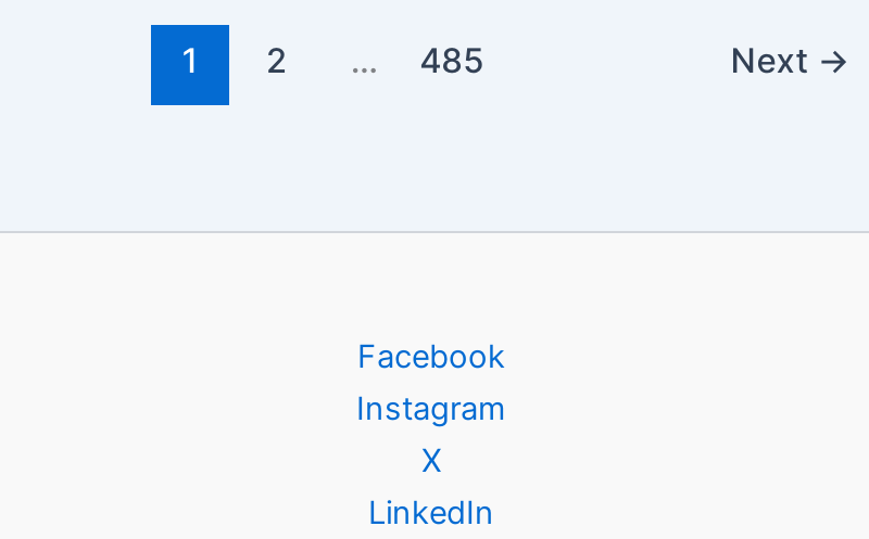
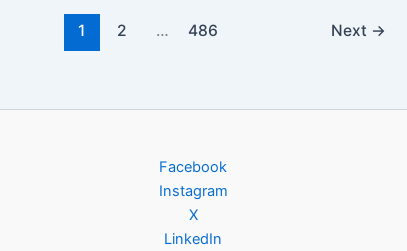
- 485
+ 486
